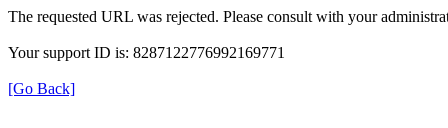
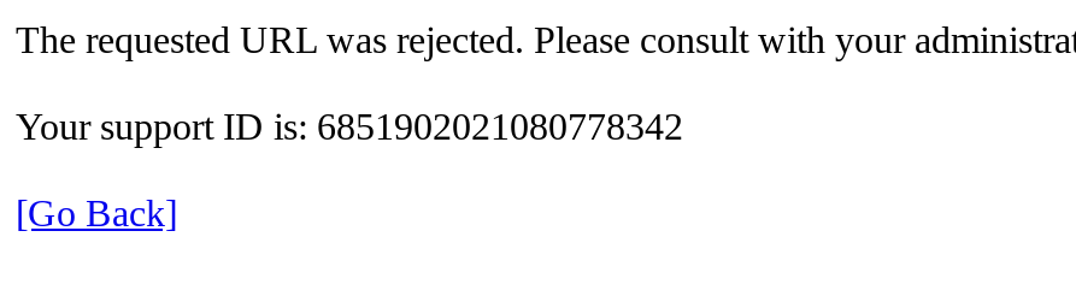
- Your support ID is: 8287122776992169771
+ Your support ID is: 6851902021080778342
